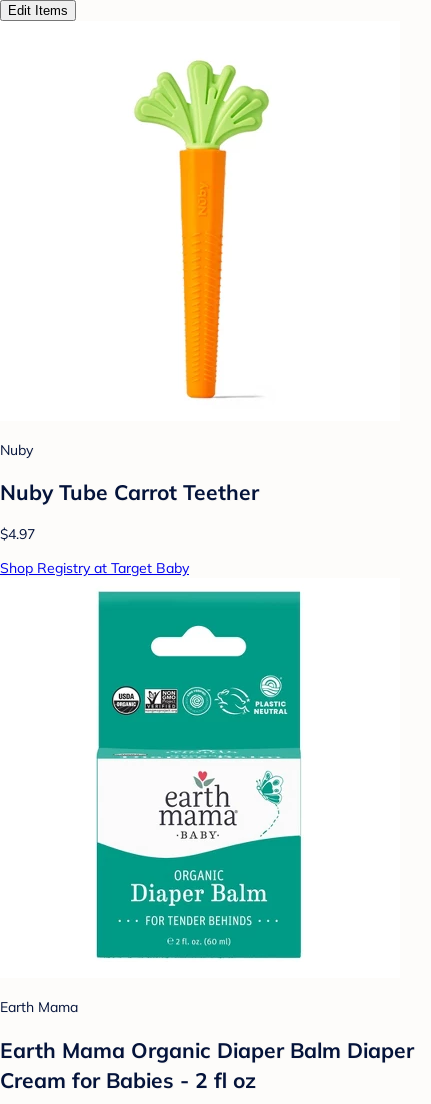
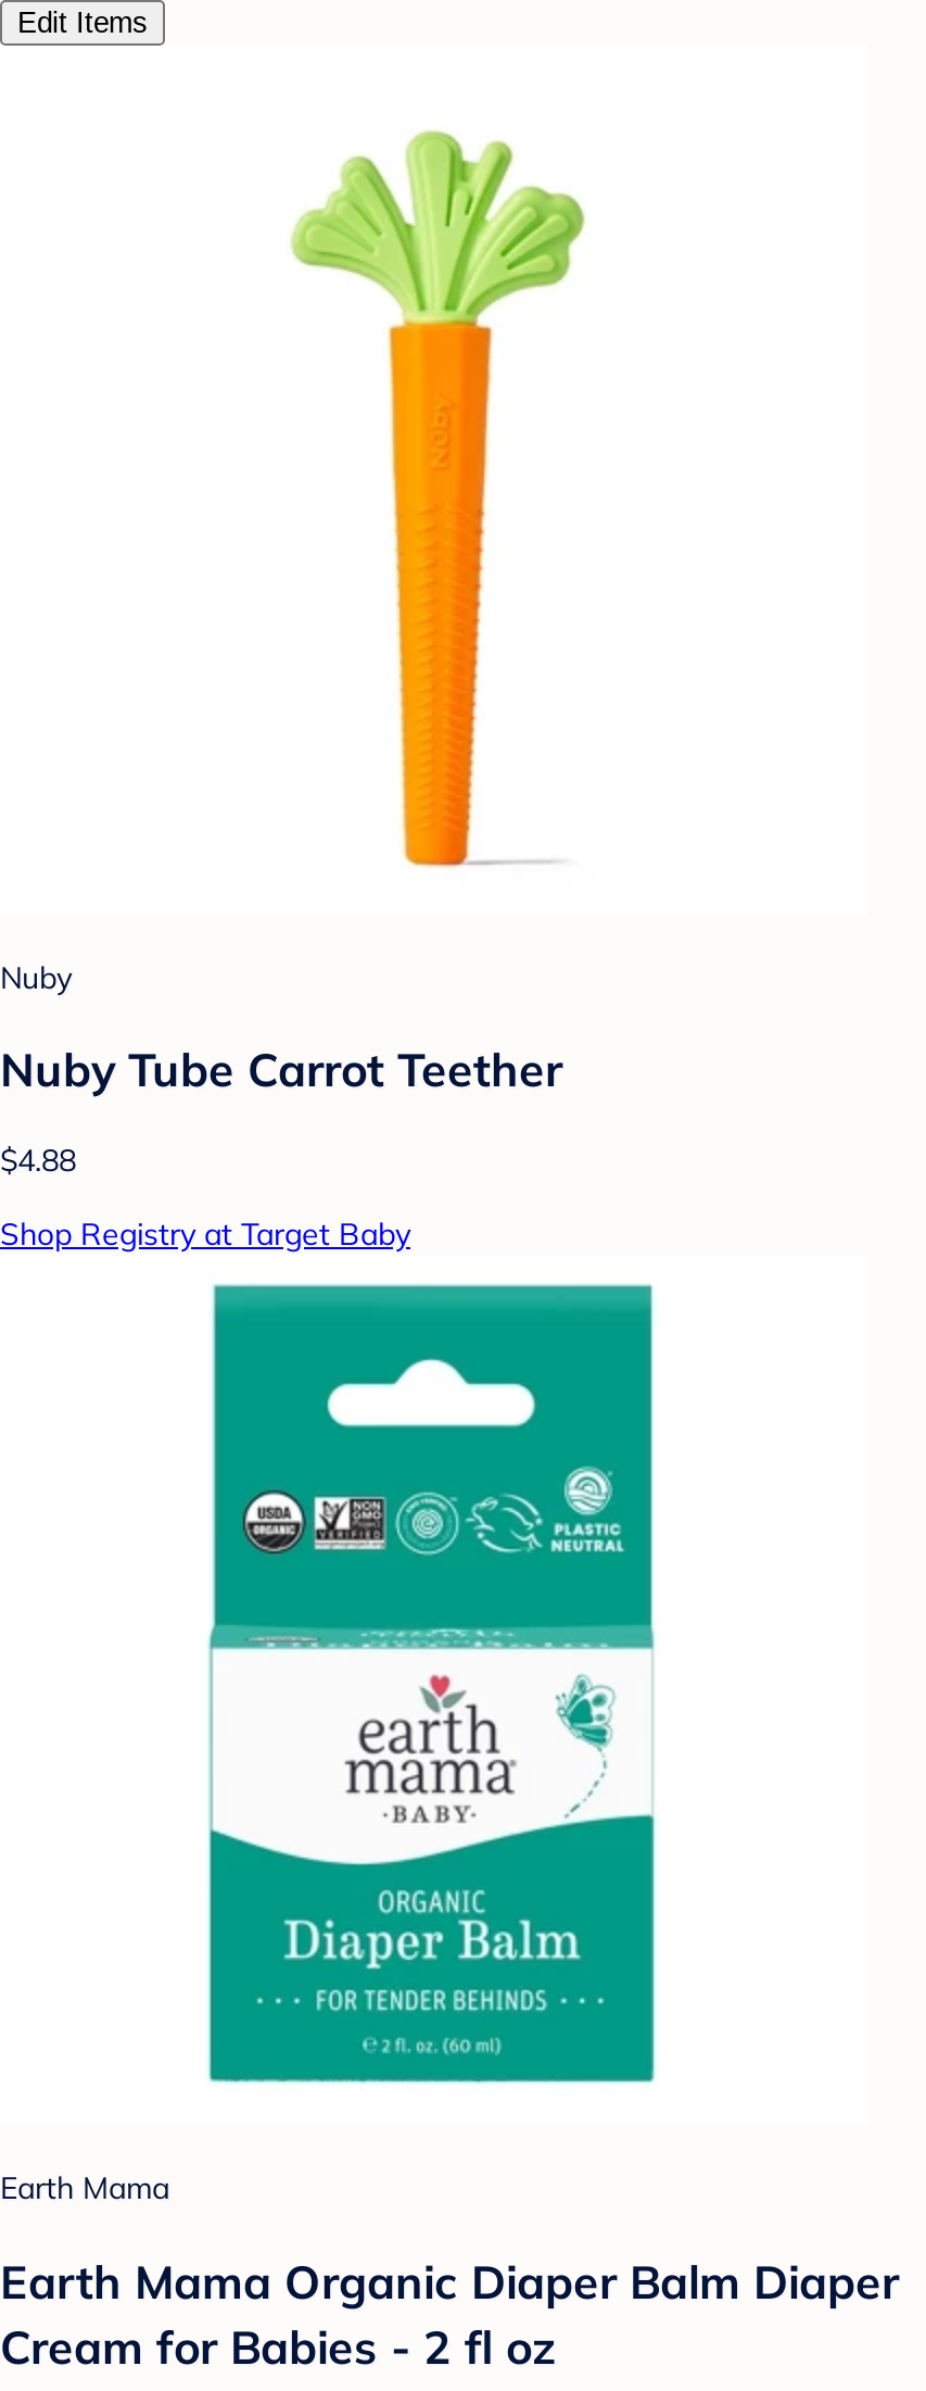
- $4.97
+ $4.88
